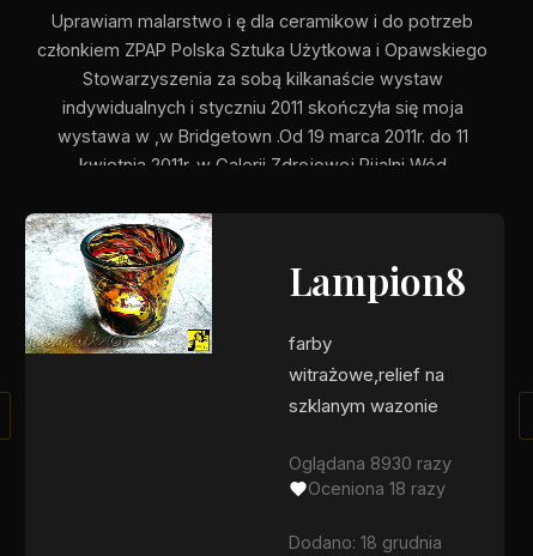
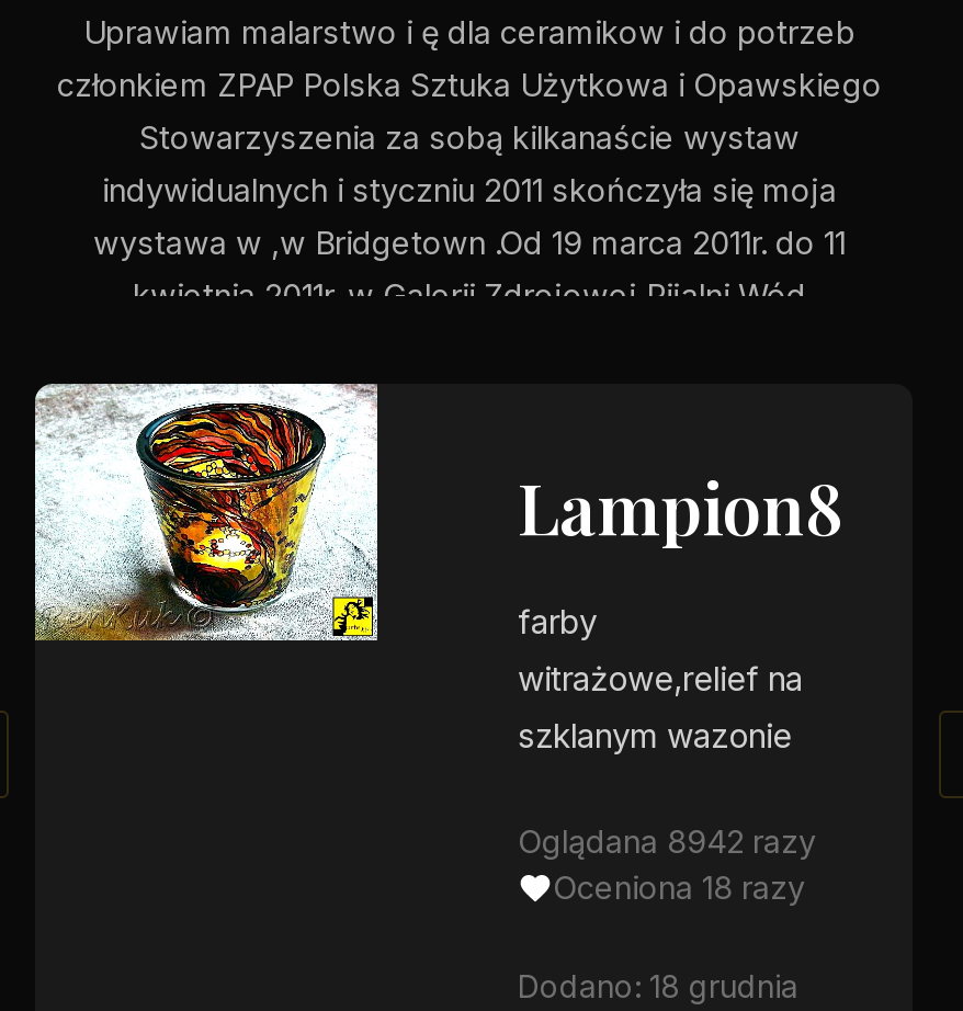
- Oglądana 8930 razy
+ Oglądana 8942 razy
